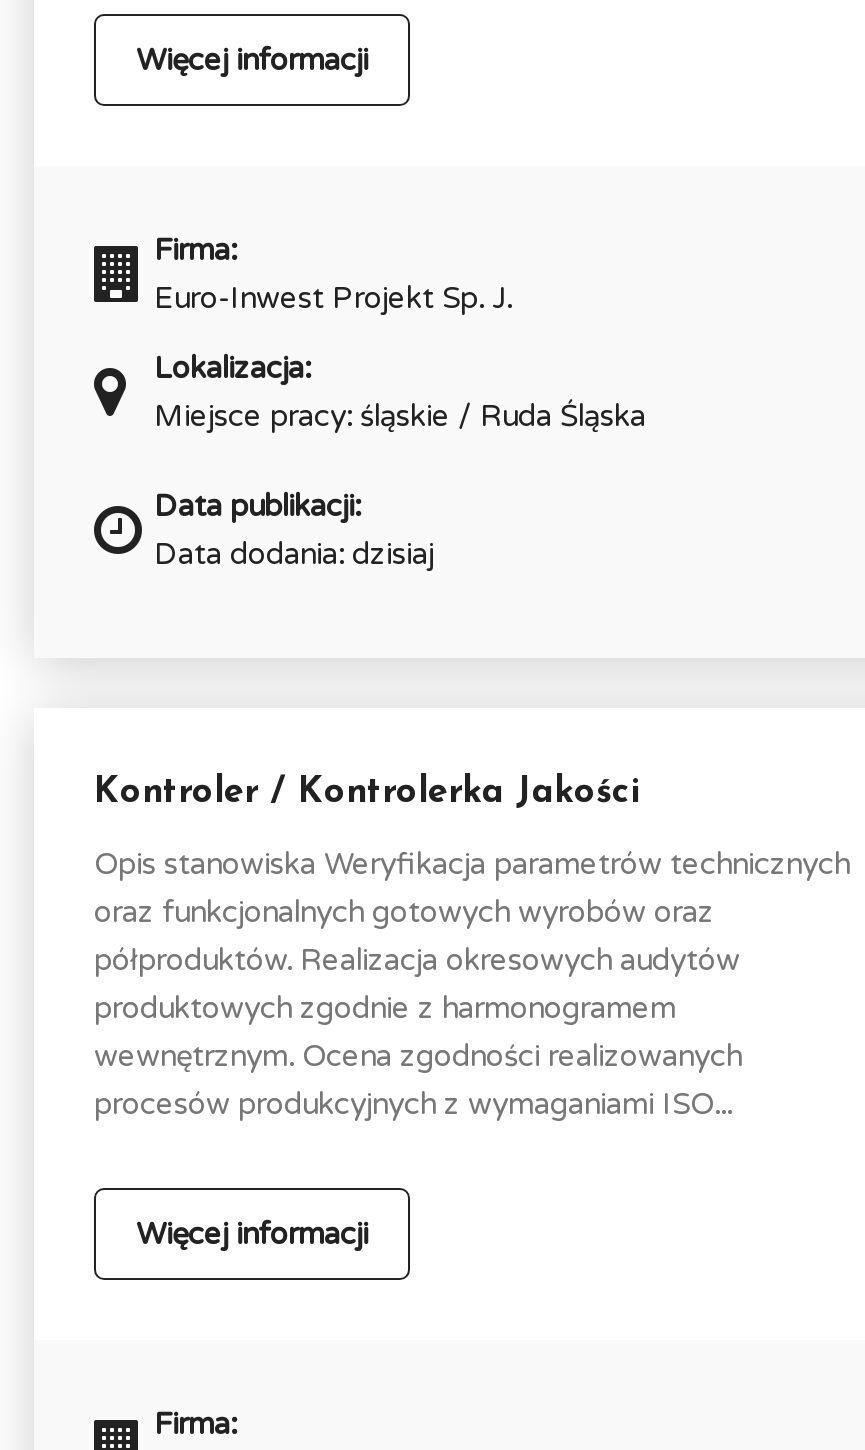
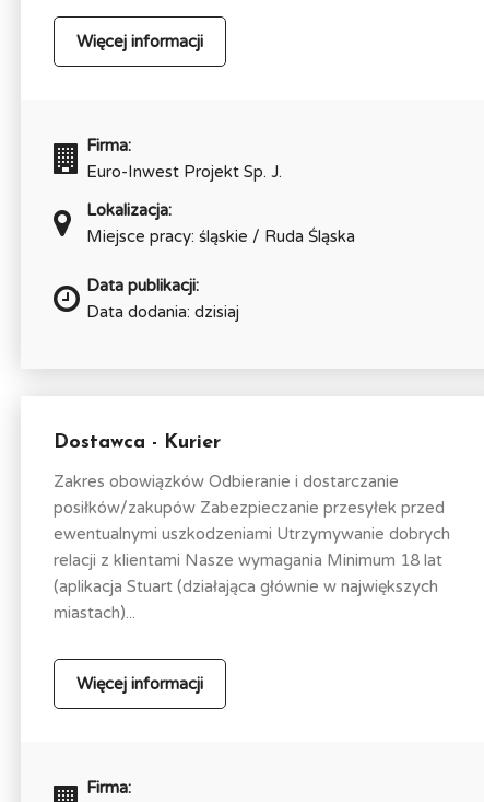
- Kontroler / Kontrolerka Jakości
+ Dostawca - Kurier

- Opis stanowiska Weryfikacja parametrów technicznych
- oraz funkcjonalnych gotowych wyrobów oraz
- półproduktów. Realizacja okresowych audytów
- produktowych zgodnie z harmonogramem
- wewnętrznym. Ocena zgodności realizowanych
- procesów produkcyjnych z wymaganiami ISO...
+ Zakres obowiązków Odbieranie i dostarczanie
+ posiłków/zakupów Zabezpieczanie przesyłek przed
+ ewentualnymi uszkodzeniami Utrzymywanie dobrych
+ relacji z klientami Nasze wymagania Minimum 18 lat
+ (aplikacja Stuart (działająca głównie w największych
+ miastach)...
